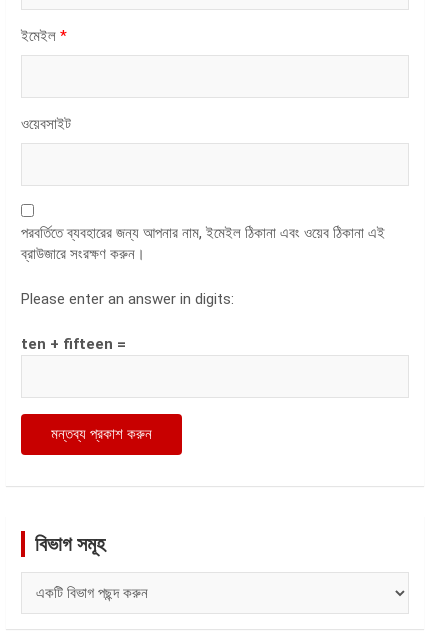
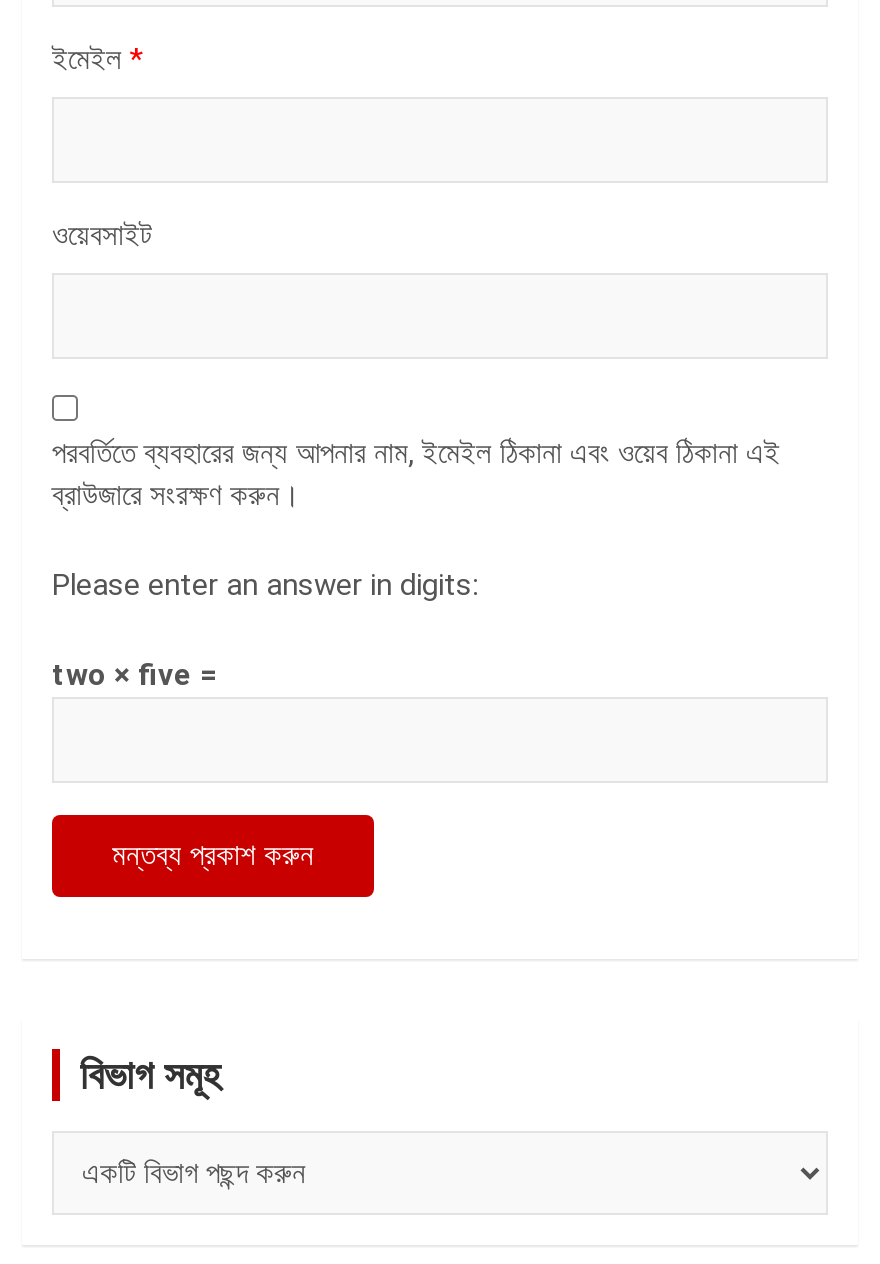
- ten + fifteen =
+ two × five =
